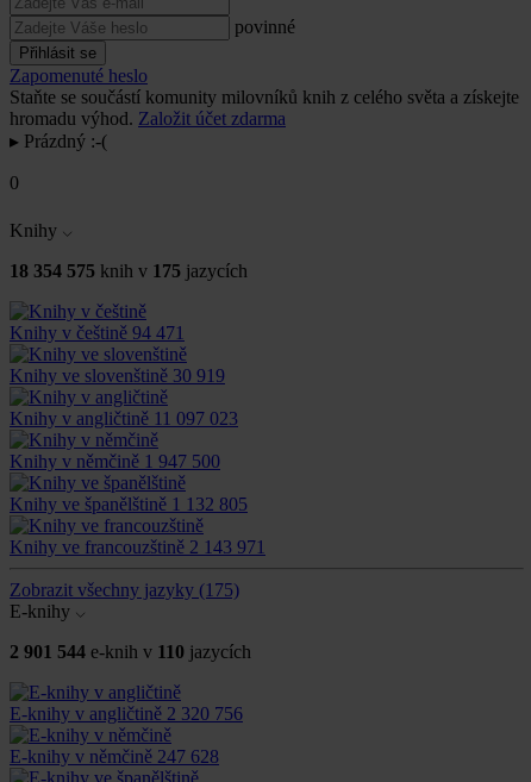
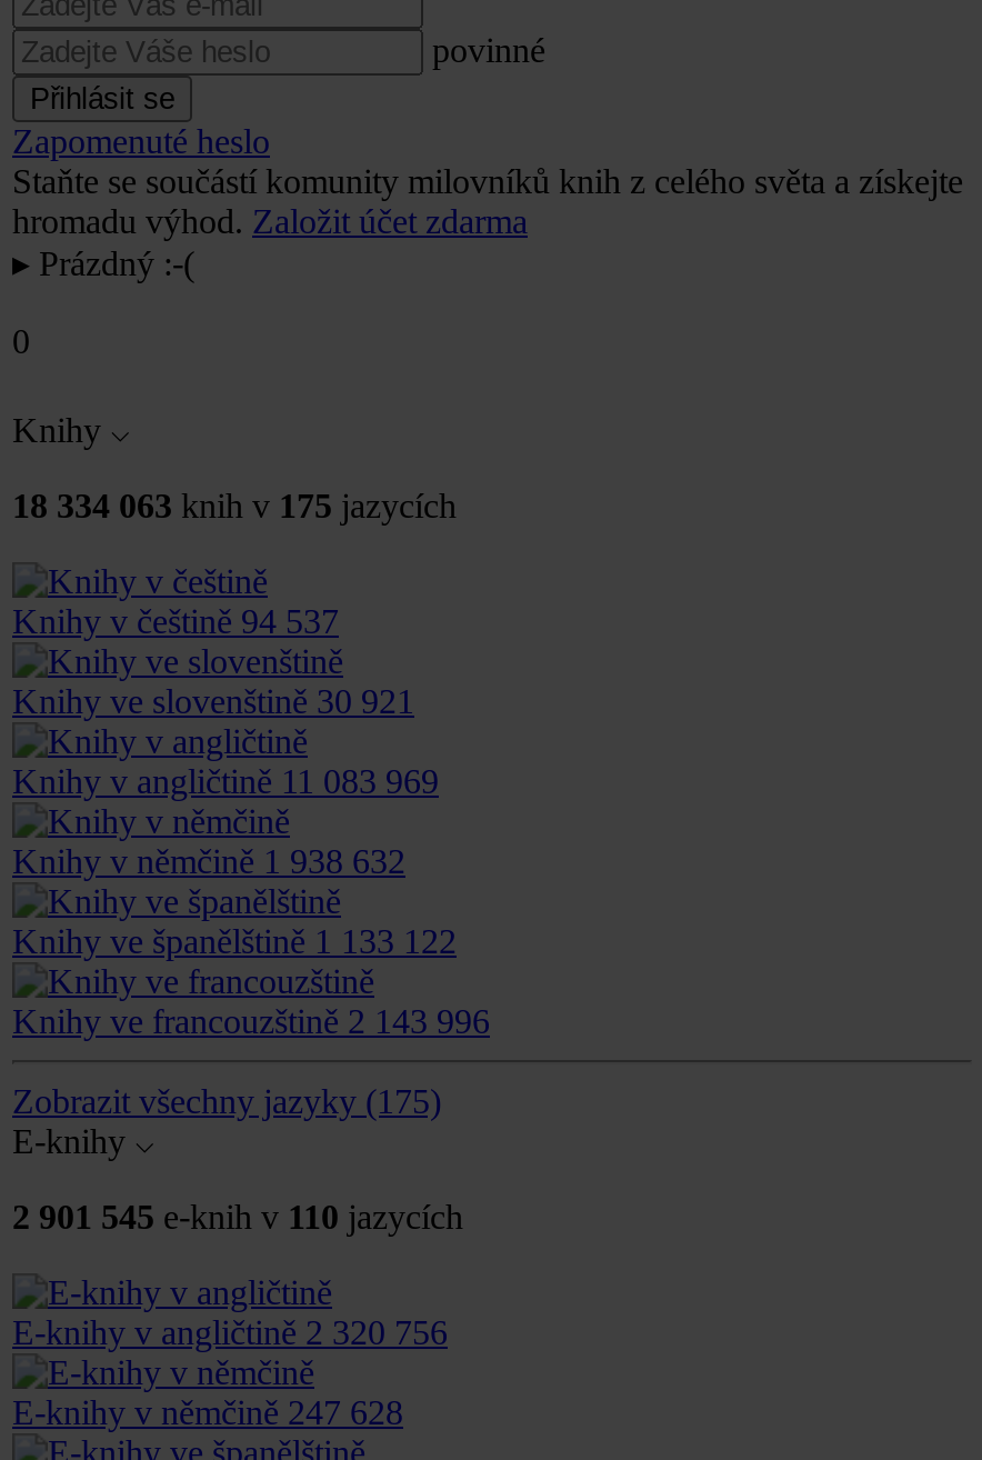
- 18 354 575 knih v 175 jazycích
+ 18 334 063 knih v 175 jazycích

- Knihy v češtině 94 471
+ Knihy v češtině 94 537

- Knihy ve slovenštině 30 919
+ Knihy ve slovenštině 30 921

- Knihy v angličtině 11 097 023
+ Knihy v angličtině 11 083 969

- Knihy v němčině 1 947 500
+ Knihy v němčině 1 938 632

- Knihy ve španělštině 1 132 805
+ Knihy ve španělštině 1 133 122

- Knihy ve francouzštině 2 143 971
+ Knihy ve francouzštině 2 143 996

- 2 901 544 e-knih v 110 jazycích
+ 2 901 545 e-knih v 110 jazycích
